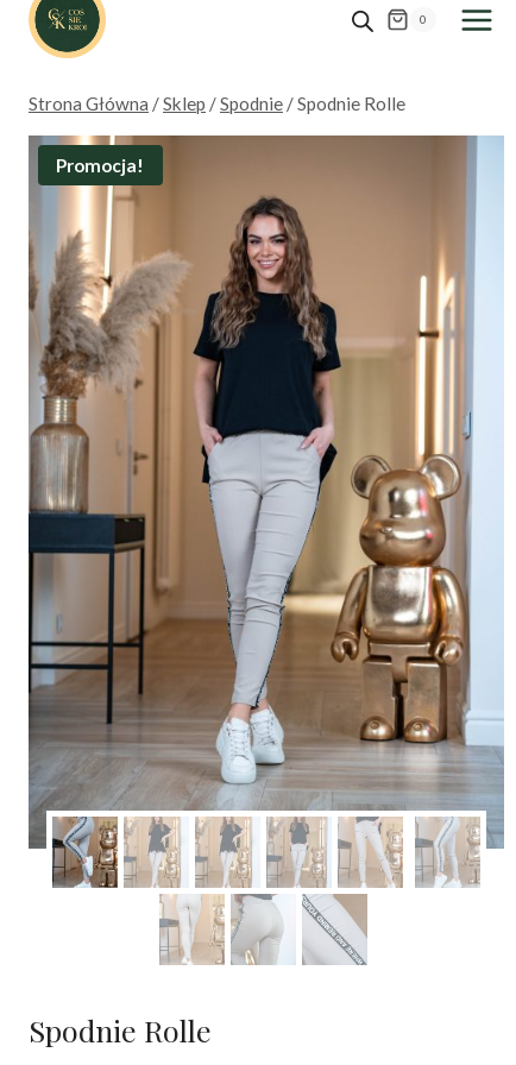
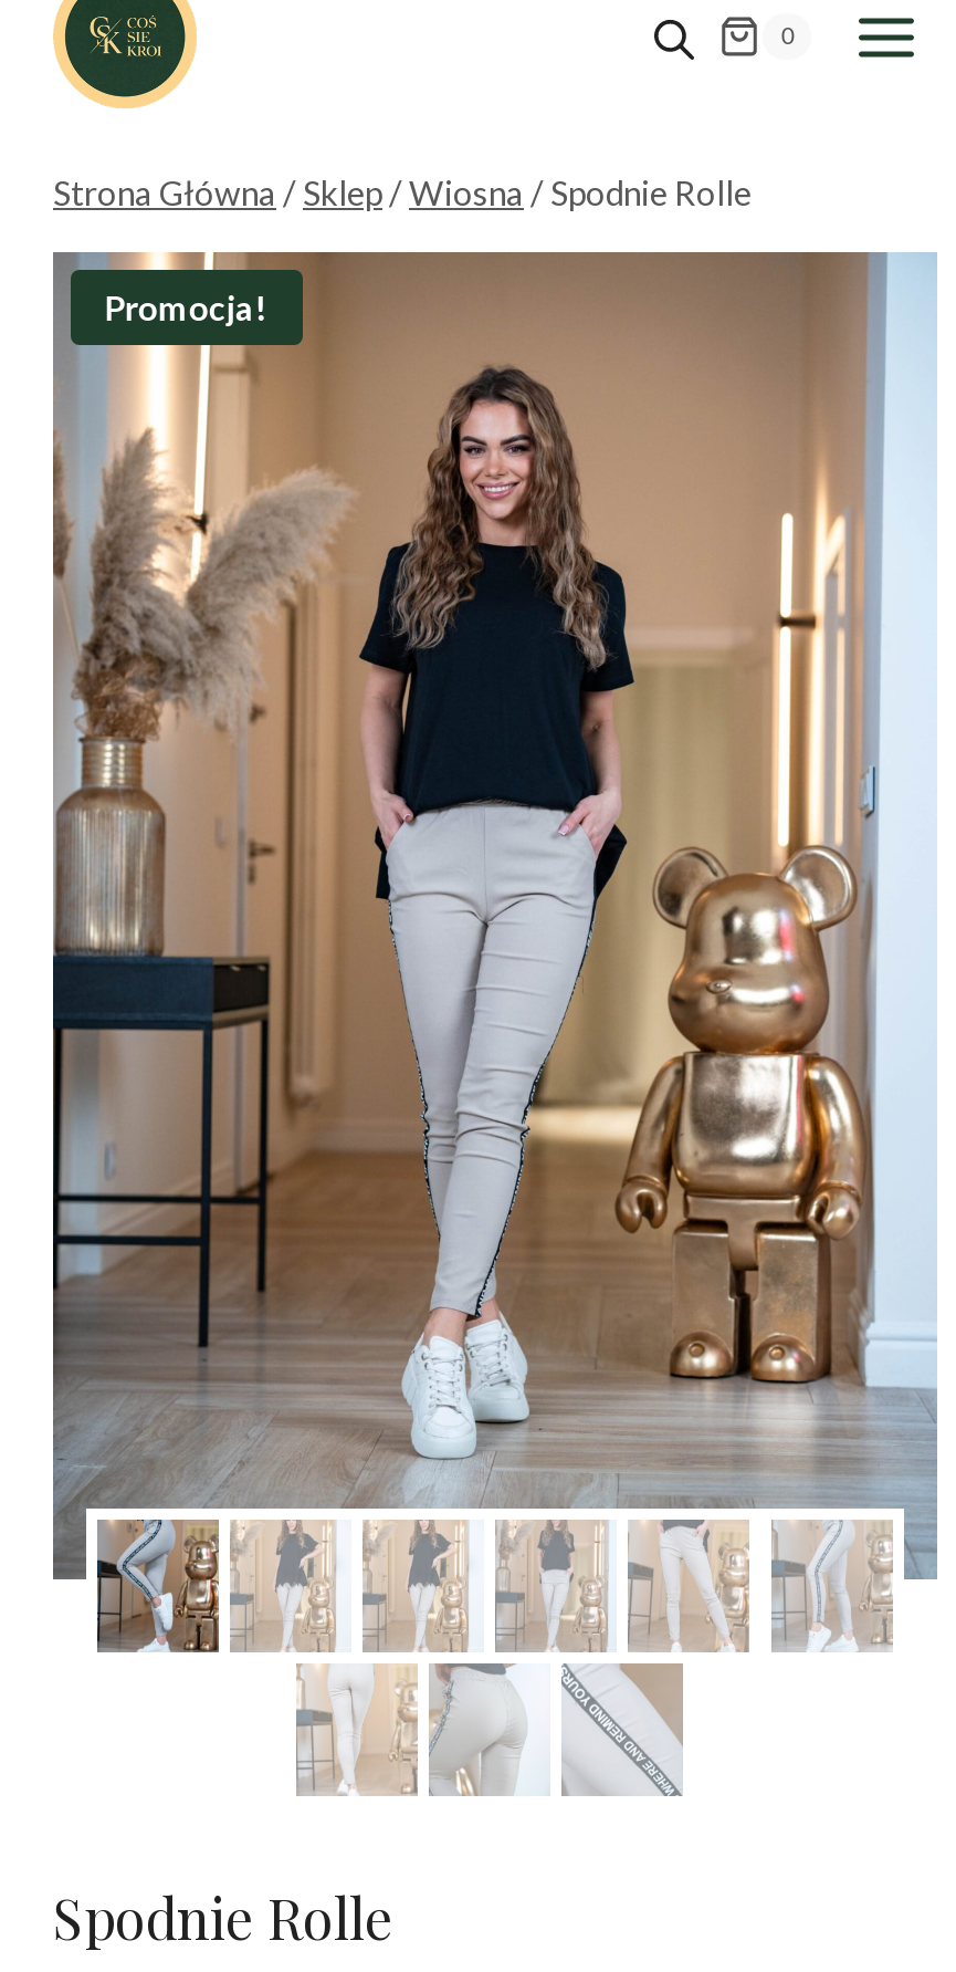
- Strona Główna / Sklep / Spodnie / Spodnie Rolle
+ Strona Główna / Sklep / Wiosna / Spodnie Rolle
